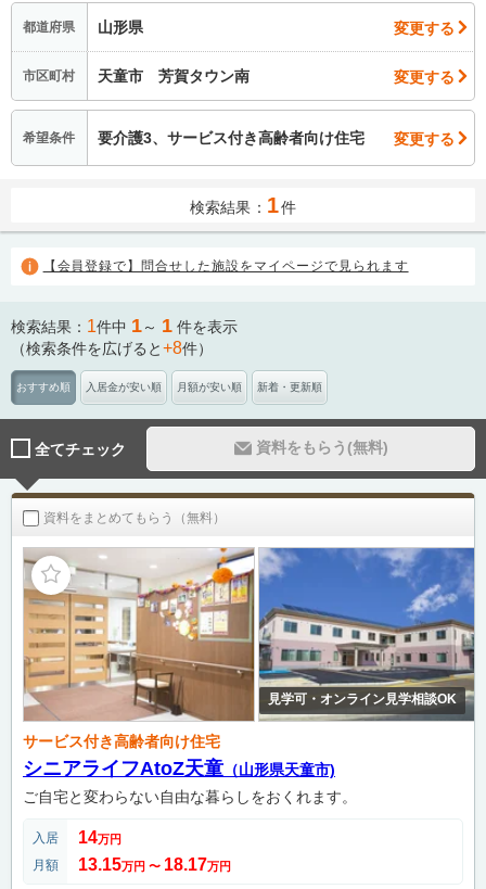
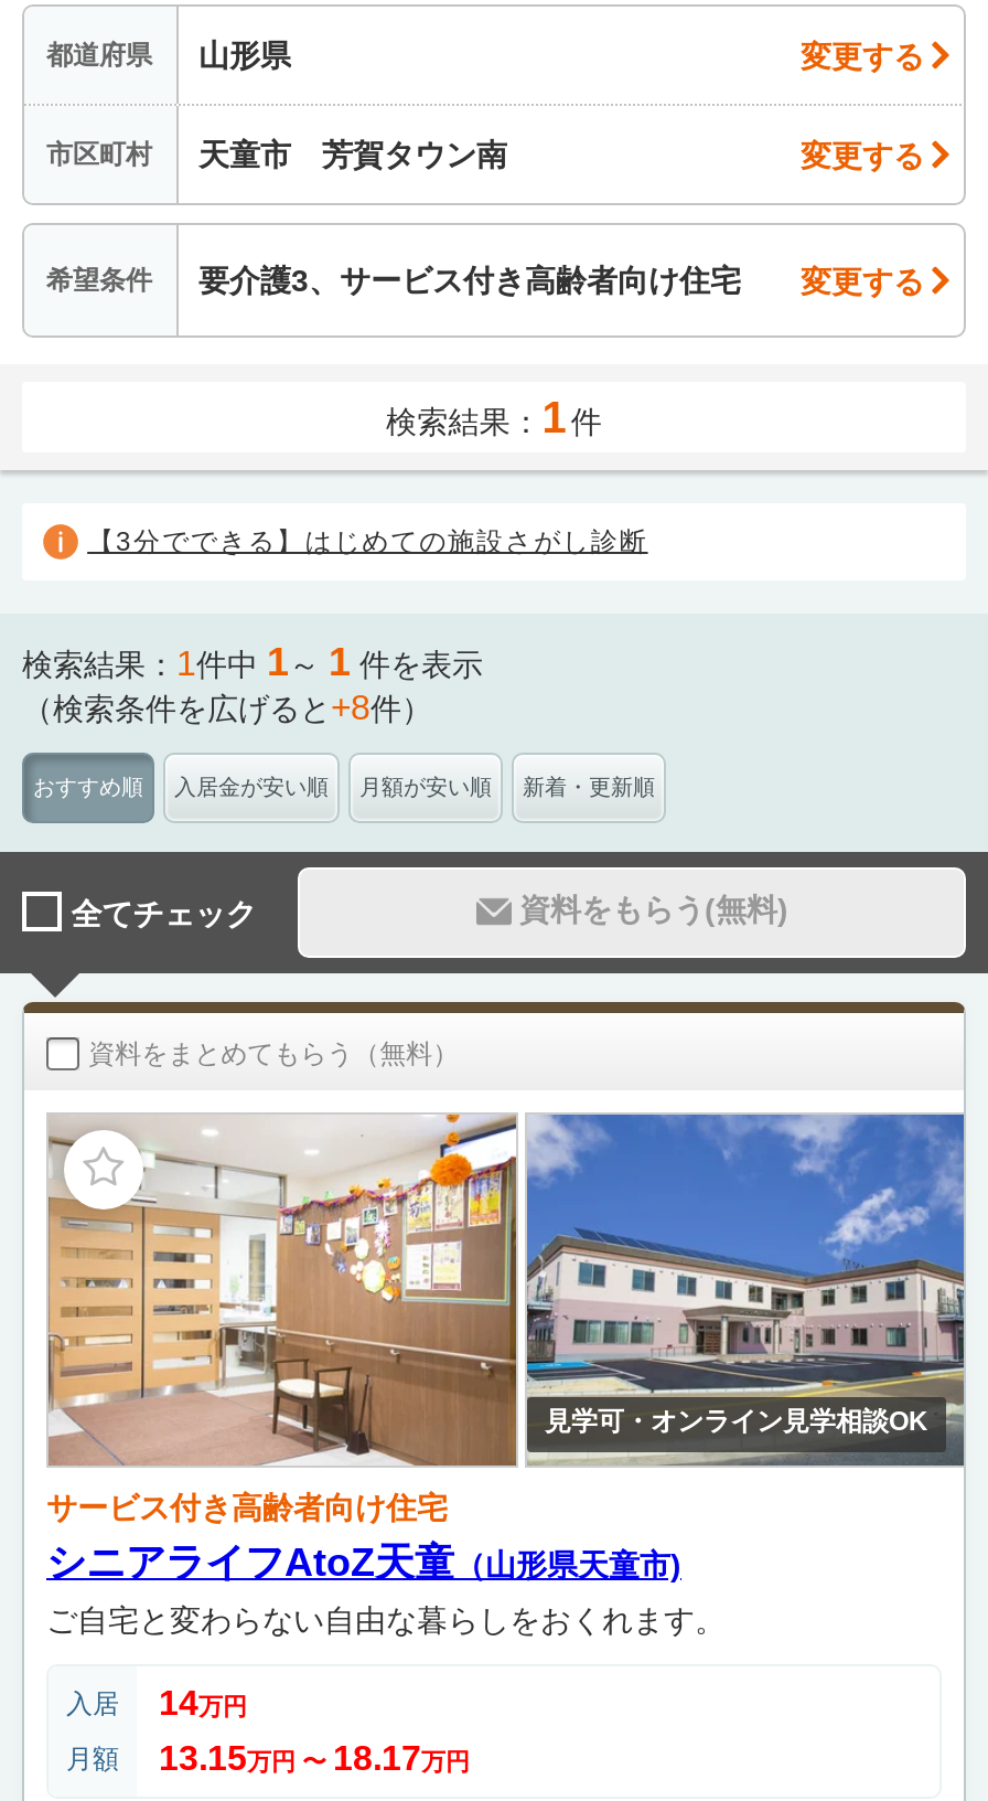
- 【会員登録で】問合せした施設をマイページで見られます
+ 【3分でできる】はじめての施設さがし診断
